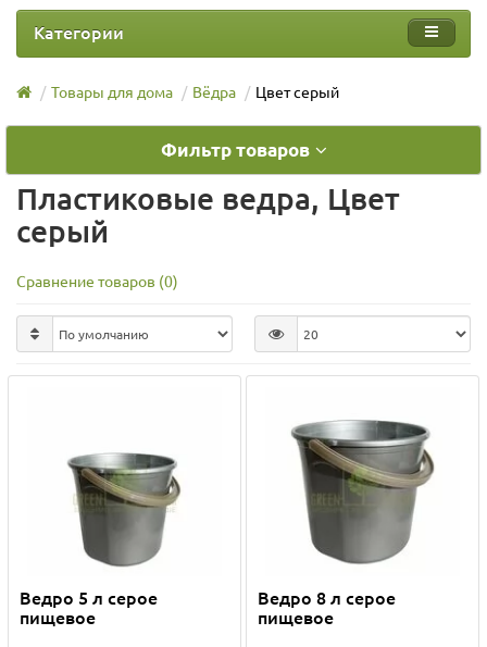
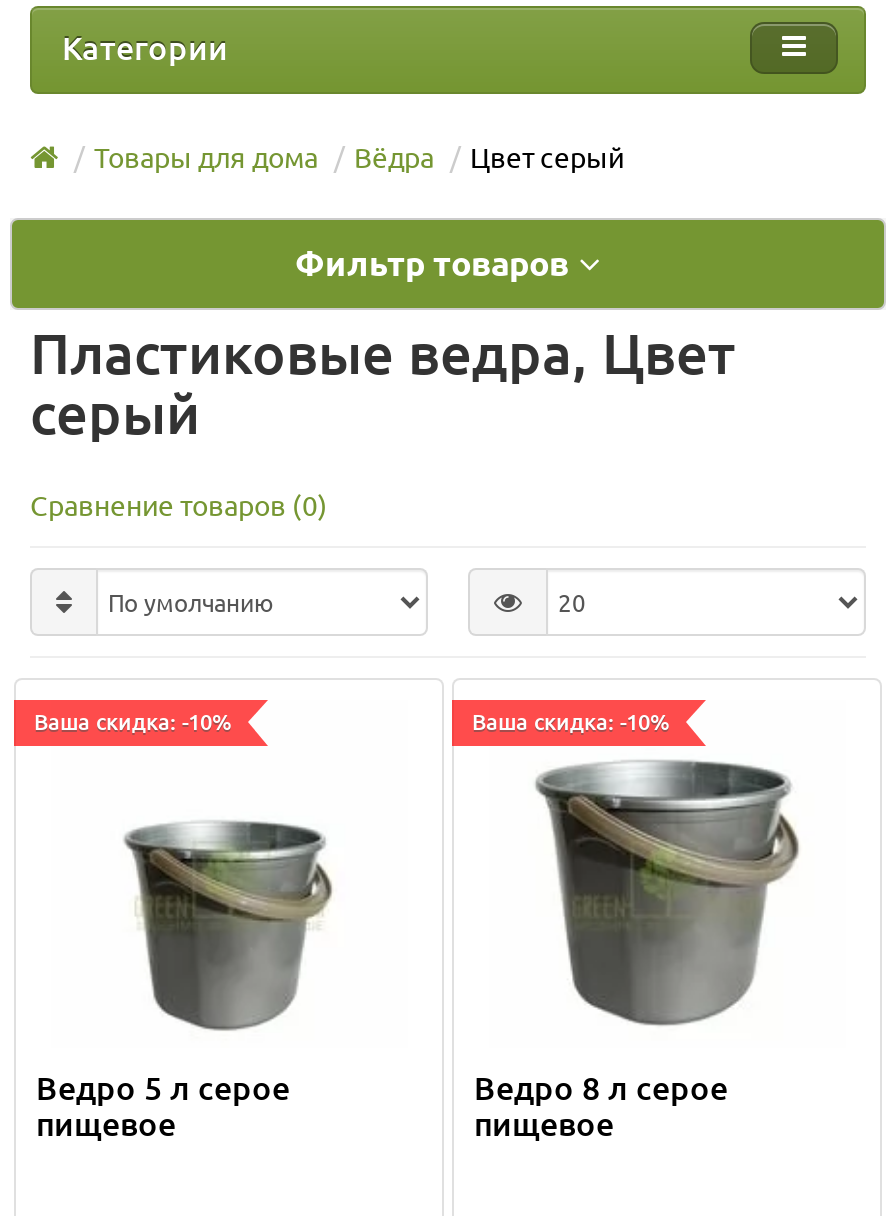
+ Ваша скидка: -10%

+ Ваша скидка: -10%
